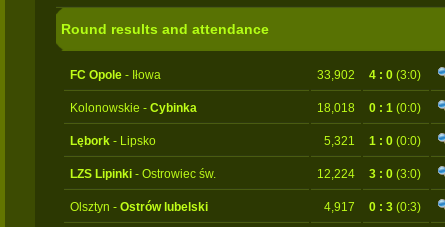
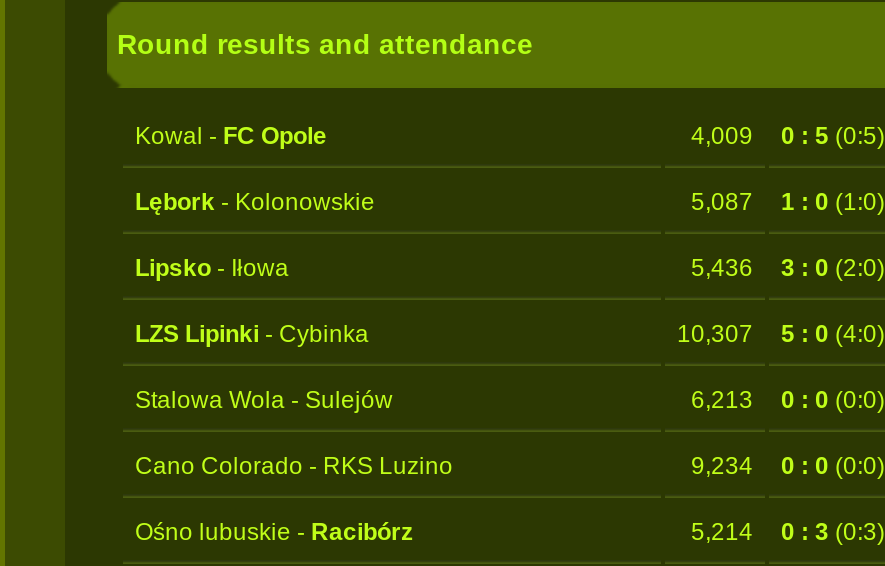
- FC Opole - Iłowa
- 33,902
- 4 : 0 (3:0)
- Kolonowskie - Cybinka
- 18,018
- 0 : 1 (0:0)
- Lębork - Lipsko
- 5,321
- 1 : 0 (0:0)
- LZS Lipinki - Ostrowiec św.
- 12,224
- 3 : 0 (3:0)
- Olsztyn - Ostrów lubelski
- 4,917
+ Kowal - FC Opole
+ 4,009
+ 0 : 5 (0:5)
+ Lębork - Kolonowskie
+ 5,087
+ 1 : 0 (1:0)
+ Lipsko - Iłowa
+ 5,436
+ 3 : 0 (2:0)
+ LZS Lipinki - Cybinka
+ 10,307
+ 5 : 0 (4:0)
+ Stalowa Wola - Sulejów
+ 6,213
+ 0 : 0 (0:0)
+ Cano Colorado - RKS Luzino
+ 9,234
+ 0 : 0 (0:0)
+ Ośno lubuskie - Racibórz
+ 5,214
